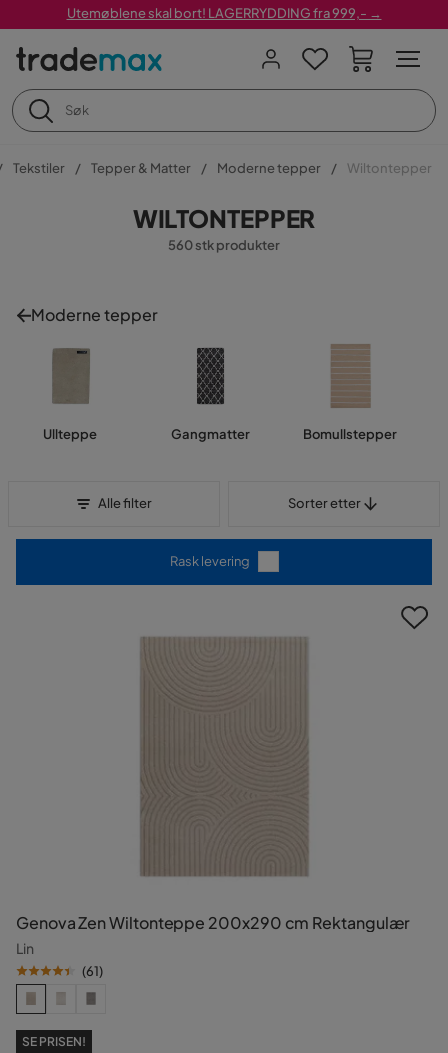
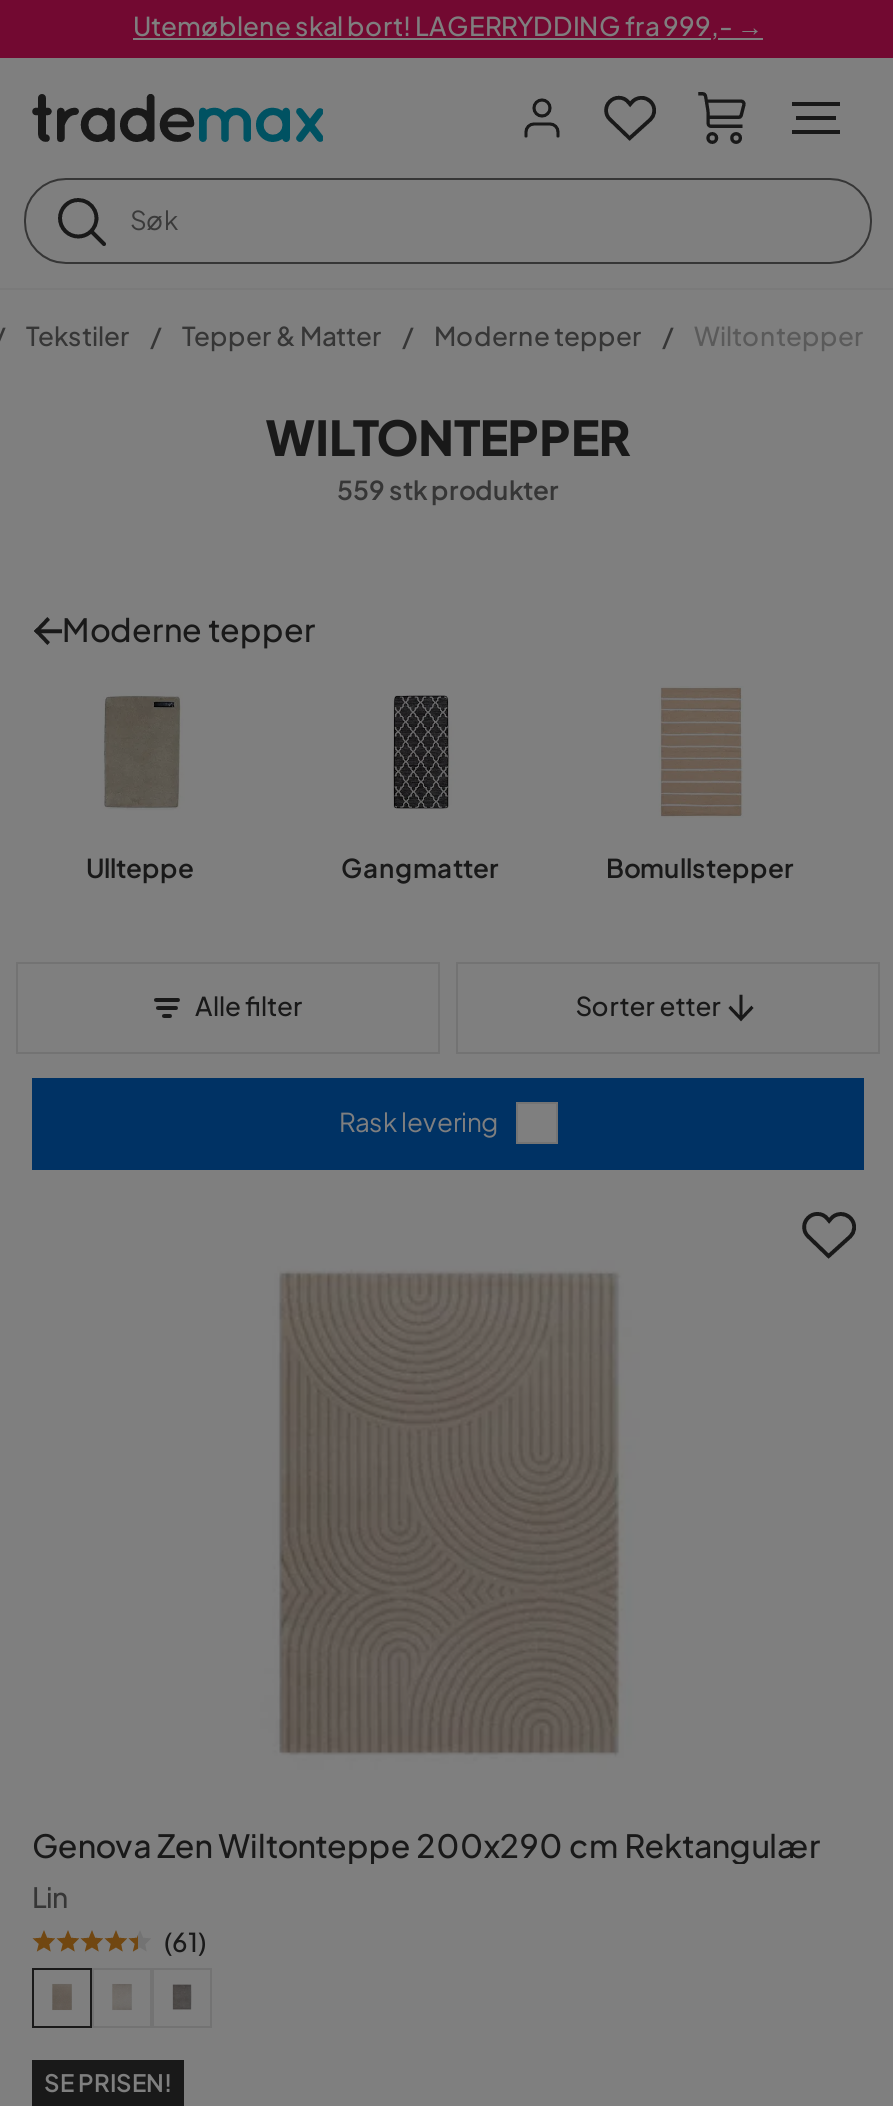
- 560 stk produkter
+ 559 stk produkter
